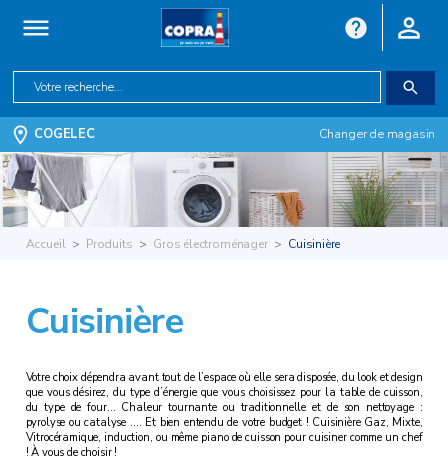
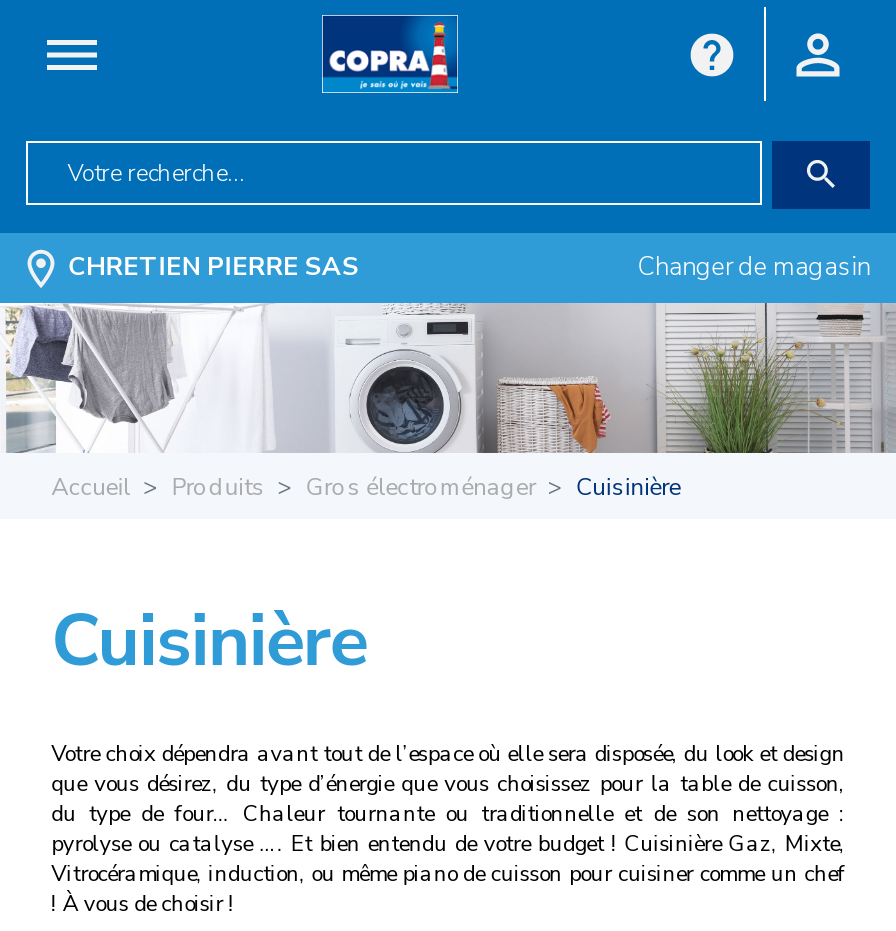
- COGELEC
+ CHRETIEN PIERRE SAS
